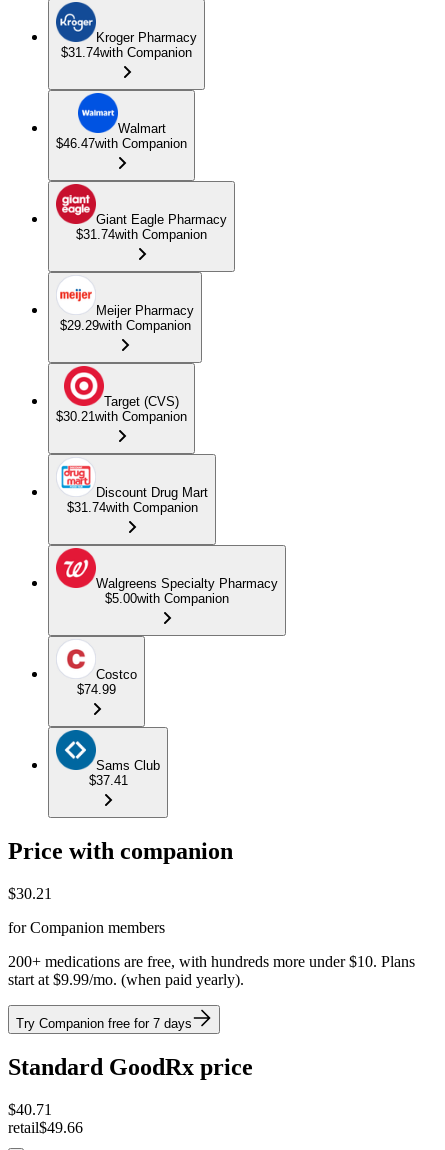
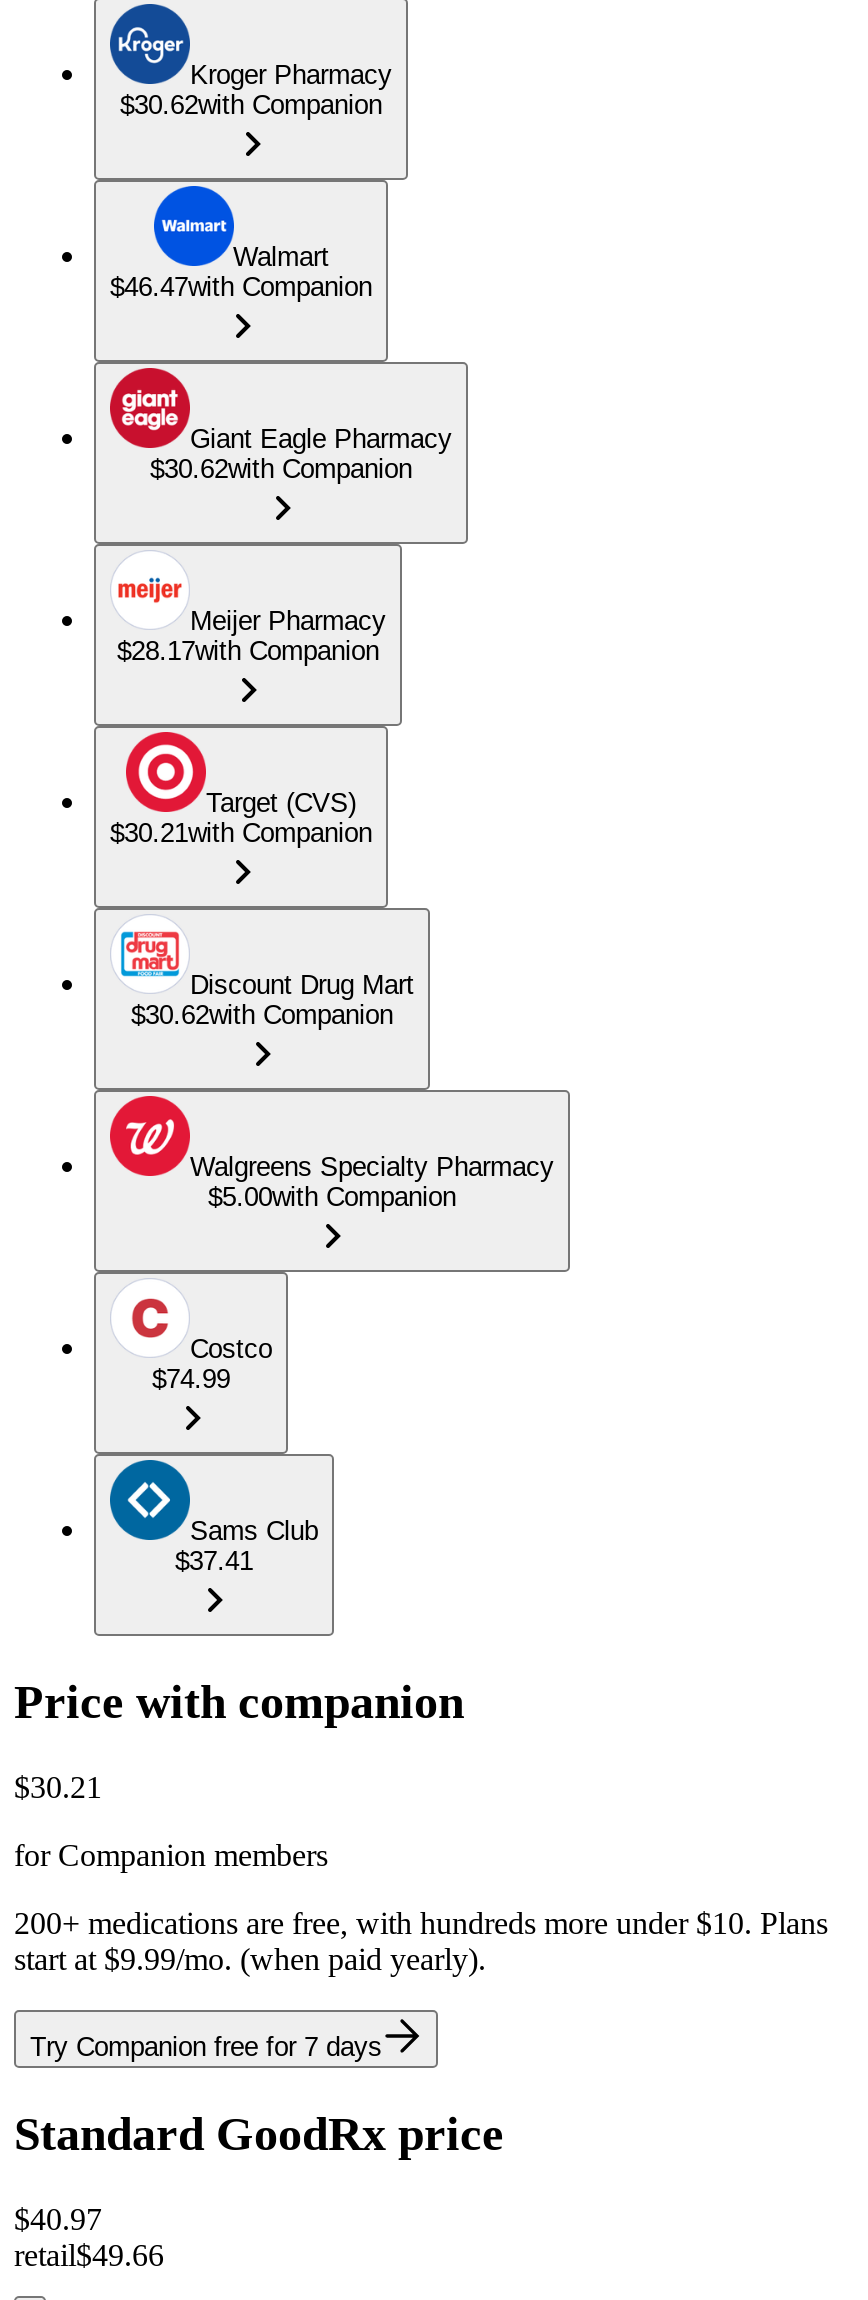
- $31.74with Companion
+ $30.62with Companion

- $31.74with Companion
+ $30.62with Companion

- $29.29with Companion
+ $28.17with Companion

- $31.74with Companion
+ $30.62with Companion

- $40.71
+ $40.97
